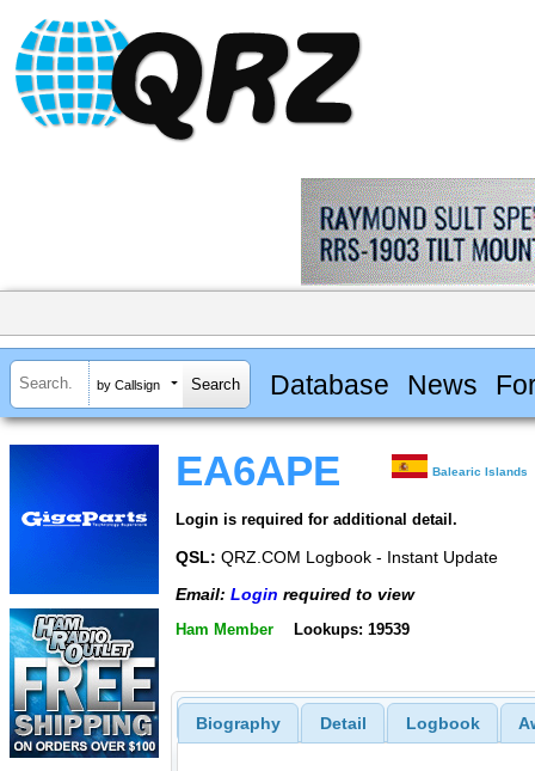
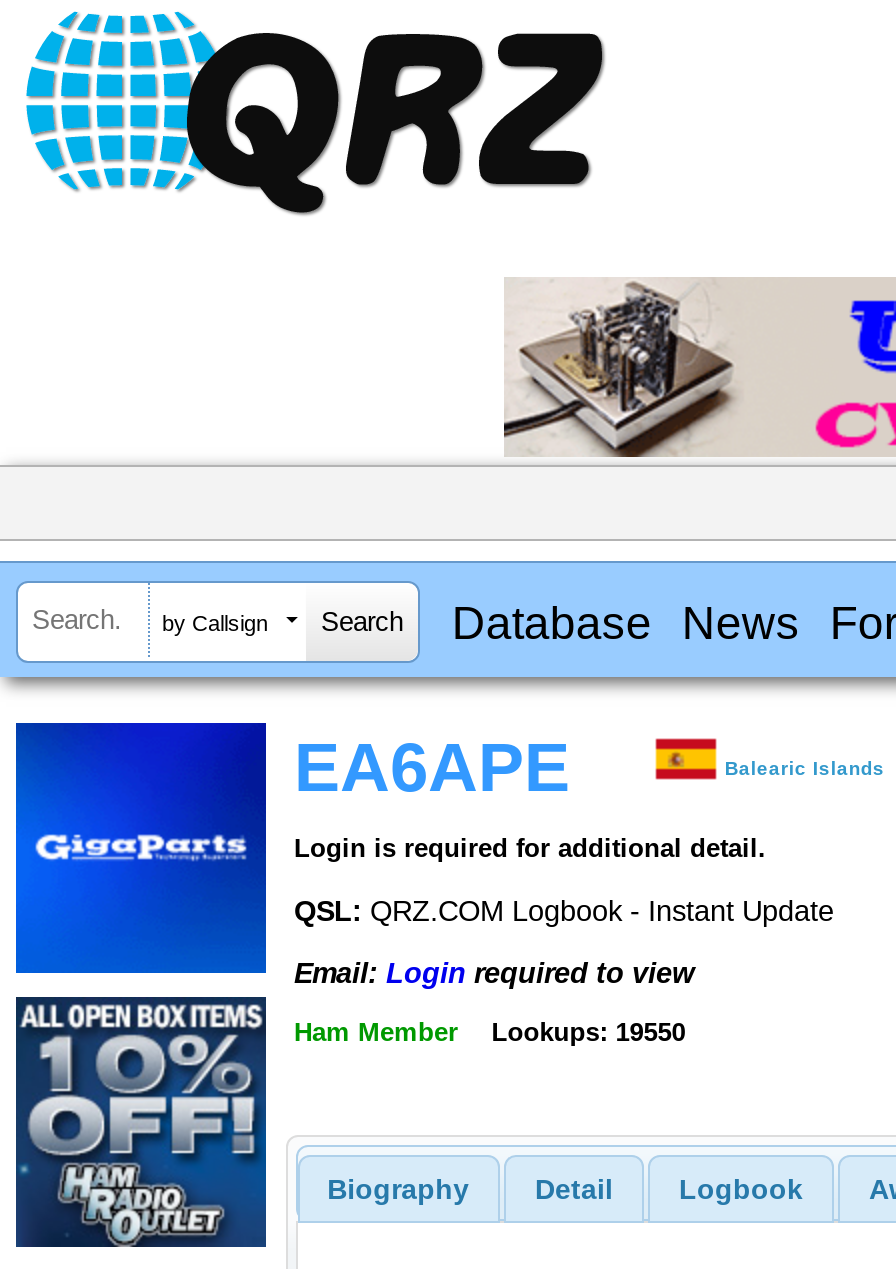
- [image]
+ [image]

- [image]
- Ham Member Lookups: 19539
+ [image]
+ Ham Member Lookups: 19550
